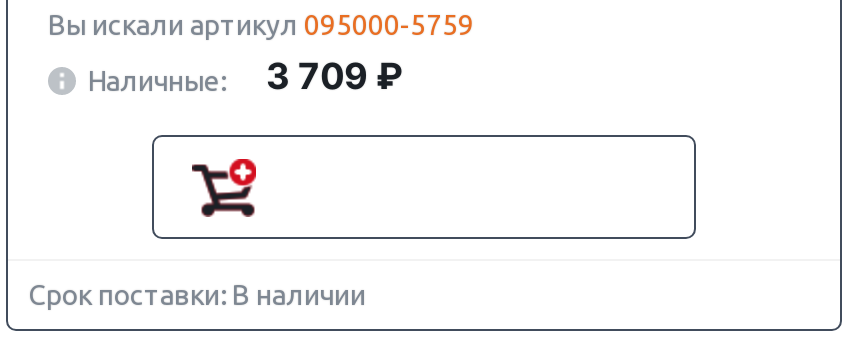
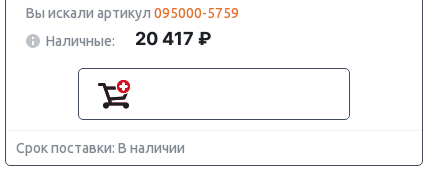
- Наличные: 3 709 ₽
+ Наличные: 20 417 ₽
